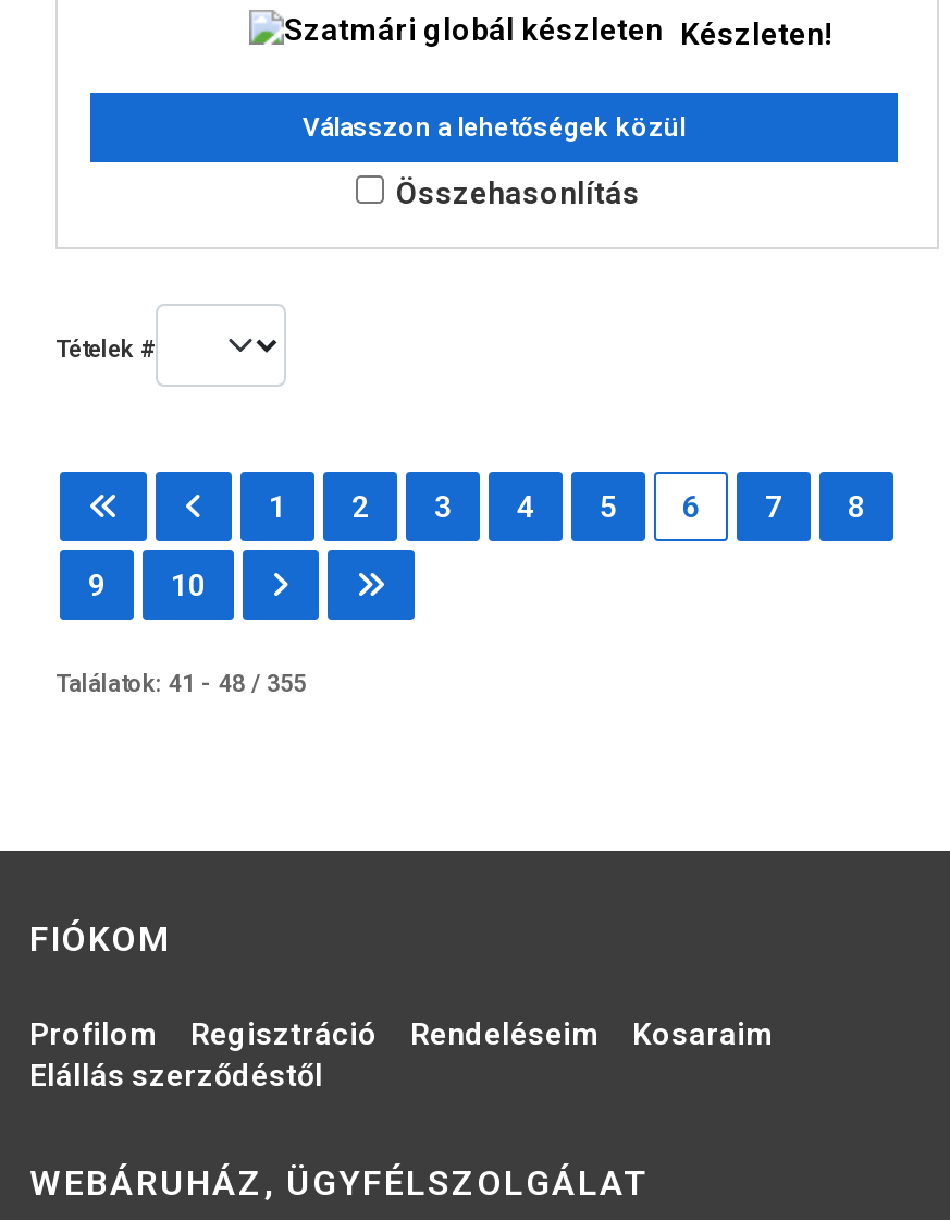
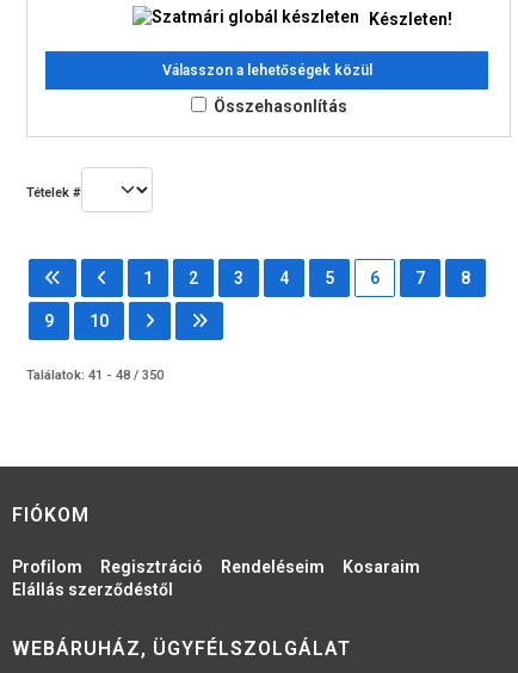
- Találatok: 41 - 48 / 355
+ Találatok: 41 - 48 / 350
